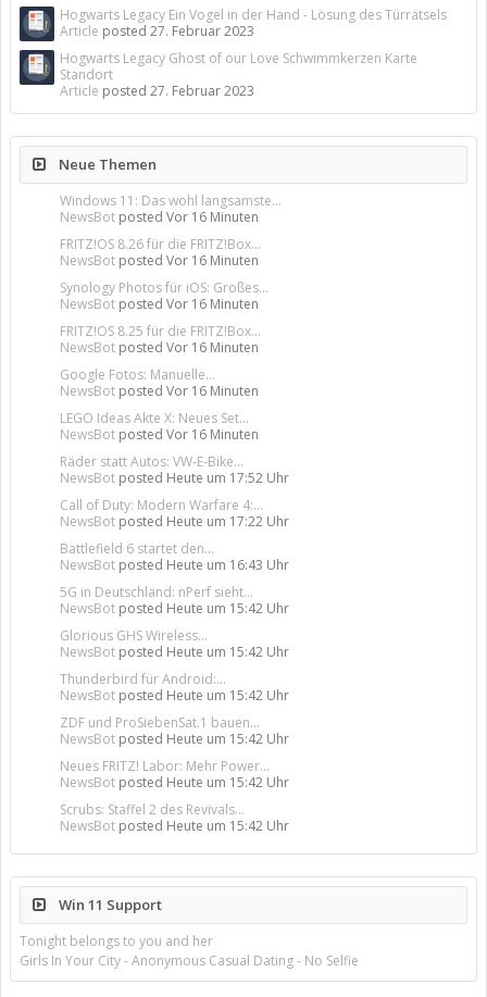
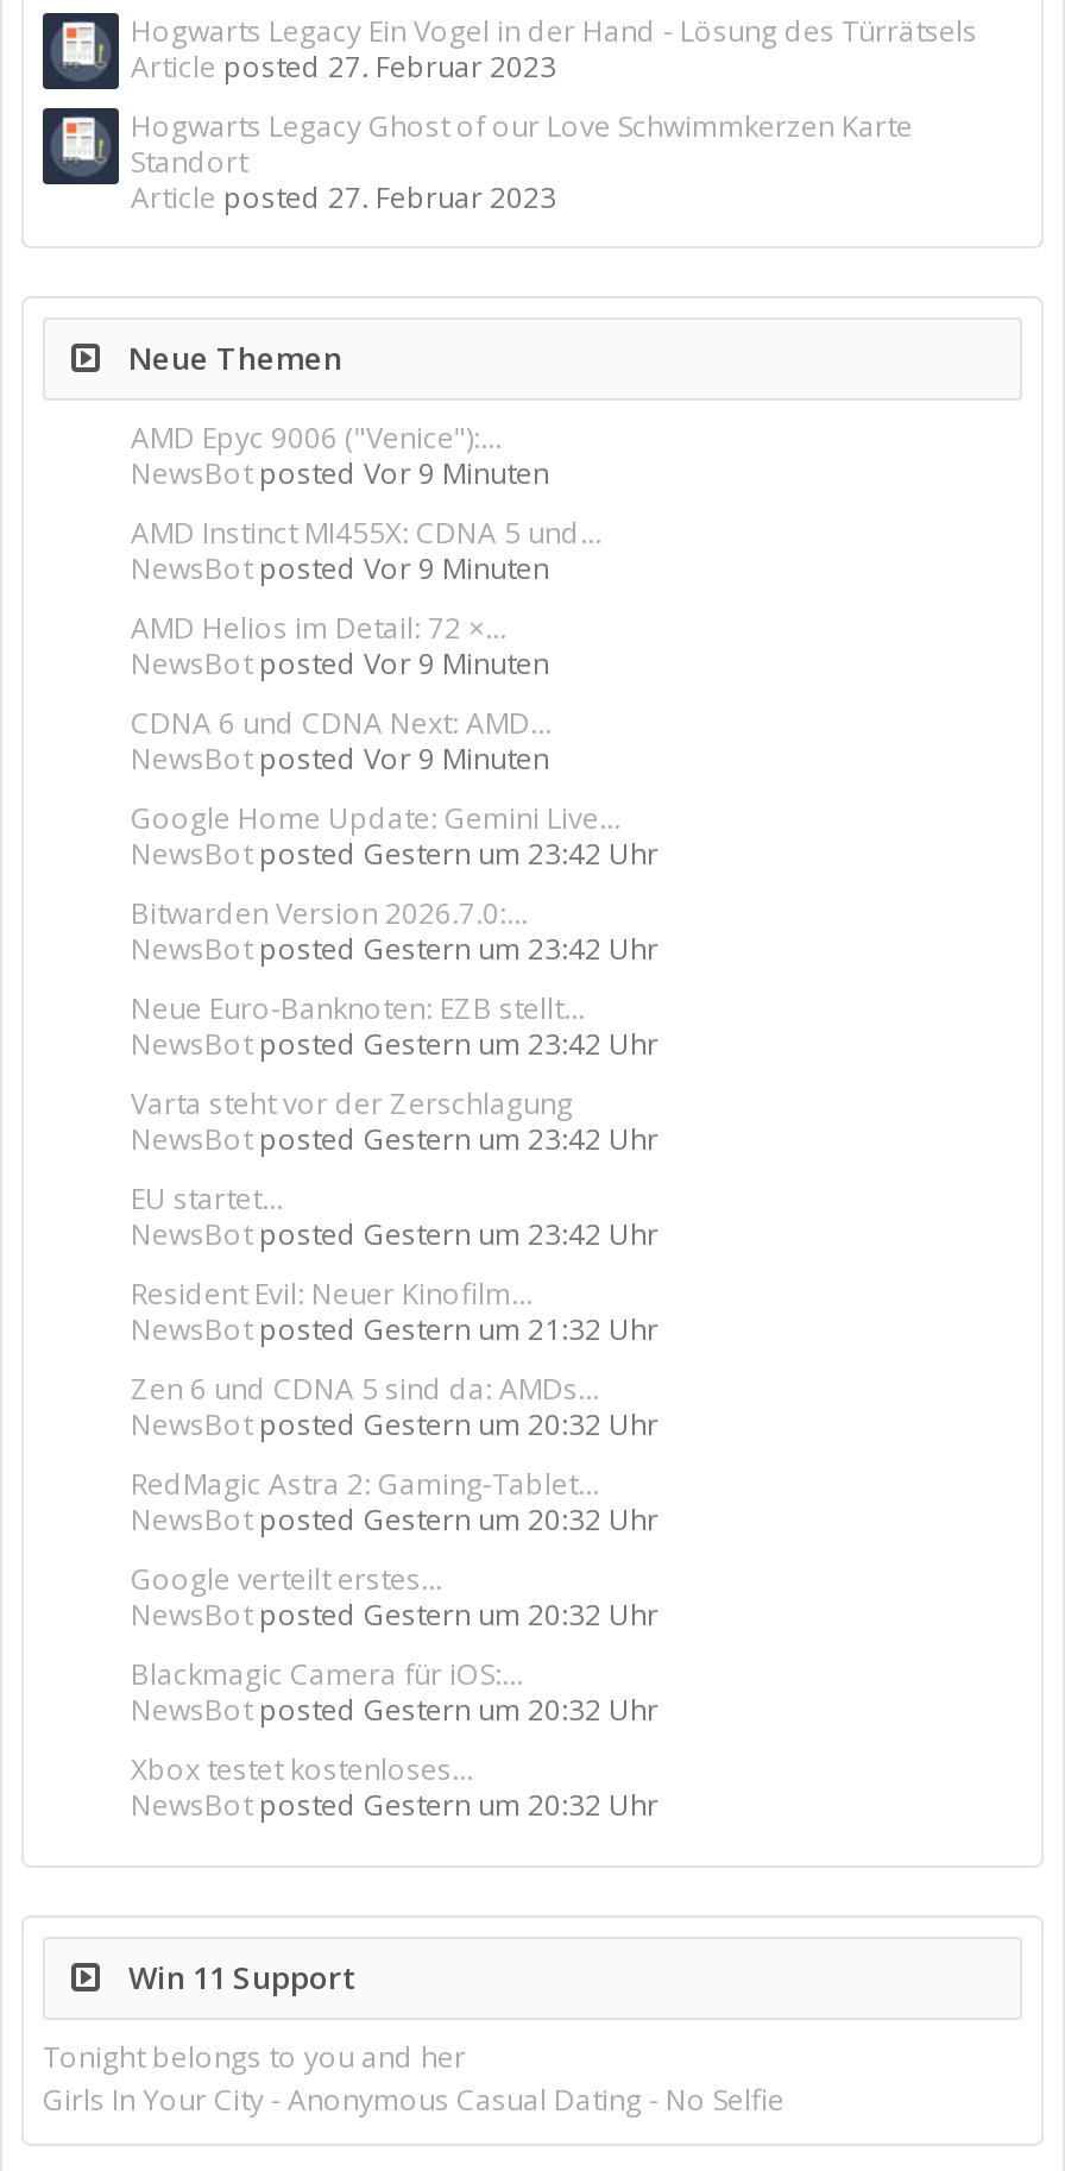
- Windows 11: Das wohl langsamste...
- NewsBot posted Vor 16 Minuten
+ AMD Epyc 9006 ("Venice"):...
+ NewsBot posted Vor 9 Minuten

- FRITZ!OS 8.26 für die FRITZ!Box...
- NewsBot posted Vor 16 Minuten
+ AMD Instinct MI455X: CDNA 5 und...
+ NewsBot posted Vor 9 Minuten

- Synology Photos für iOS: Großes...
- NewsBot posted Vor 16 Minuten
+ AMD Helios im Detail: 72 ×...
+ NewsBot posted Vor 9 Minuten

- FRITZ!OS 8.25 für die FRITZ!Box...
- NewsBot posted Vor 16 Minuten
+ CDNA 6 und CDNA Next: AMD...
+ NewsBot posted Vor 9 Minuten

- Google Fotos: Manuelle...
- NewsBot posted Vor 16 Minuten
+ Google Home Update: Gemini Live...
+ NewsBot posted Gestern um 23:42 Uhr

- LEGO Ideas Akte X: Neues Set...
- NewsBot posted Vor 16 Minuten
+ Bitwarden Version 2026.7.0:...
+ NewsBot posted Gestern um 23:42 Uhr

- Räder statt Autos: VW‑E‑Bike...
- NewsBot posted Heute um 17:52 Uhr
+ Neue Euro-Banknoten: EZB stellt...
+ NewsBot posted Gestern um 23:42 Uhr

- Call of Duty: Modern Warfare 4:...
- NewsBot posted Heute um 17:22 Uhr
+ Varta steht vor der Zerschlagung
+ NewsBot posted Gestern um 23:42 Uhr

- Battlefield 6 startet den...
- NewsBot posted Heute um 16:43 Uhr
+ EU startet...
+ NewsBot posted Gestern um 23:42 Uhr

- 5G in Deutschland: nPerf sieht...
- NewsBot posted Heute um 15:42 Uhr
+ Resident Evil: Neuer Kinofilm...
+ NewsBot posted Gestern um 21:32 Uhr

- Glorious GHS Wireless...
- NewsBot posted Heute um 15:42 Uhr
+ Zen 6 und CDNA 5 sind da: AMDs...
+ NewsBot posted Gestern um 20:32 Uhr

- Thunderbird für Android:...
- NewsBot posted Heute um 15:42 Uhr
+ RedMagic Astra 2: Gaming-Tablet...
+ NewsBot posted Gestern um 20:32 Uhr

- ZDF und ProSiebenSat.1 bauen...
- NewsBot posted Heute um 15:42 Uhr
+ Google verteilt erstes...
+ NewsBot posted Gestern um 20:32 Uhr

- Neues FRITZ! Labor: Mehr Power...
- NewsBotposted Heute um 15:42 Uhr
+ Blackmagic Camera für iOS:...
+ NewsBotposted Gestern um 20:32 Uhr

- Scrubs: Staffel 2 des Revivals...
- NewsBot posted Heute um 15:42 Uhr
+ Xbox testet kostenloses...
+ NewsBot posted Gestern um 20:32 Uhr
